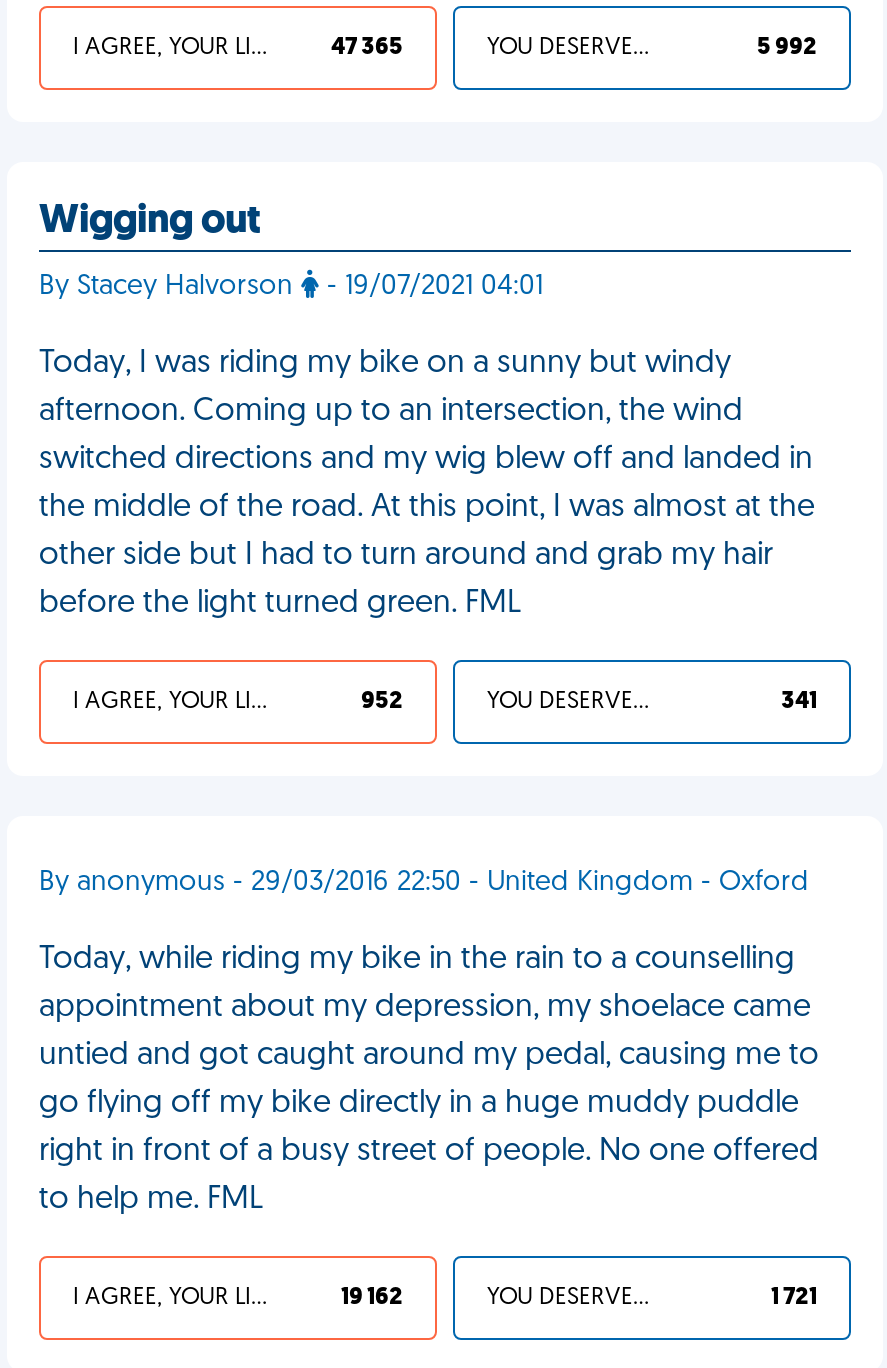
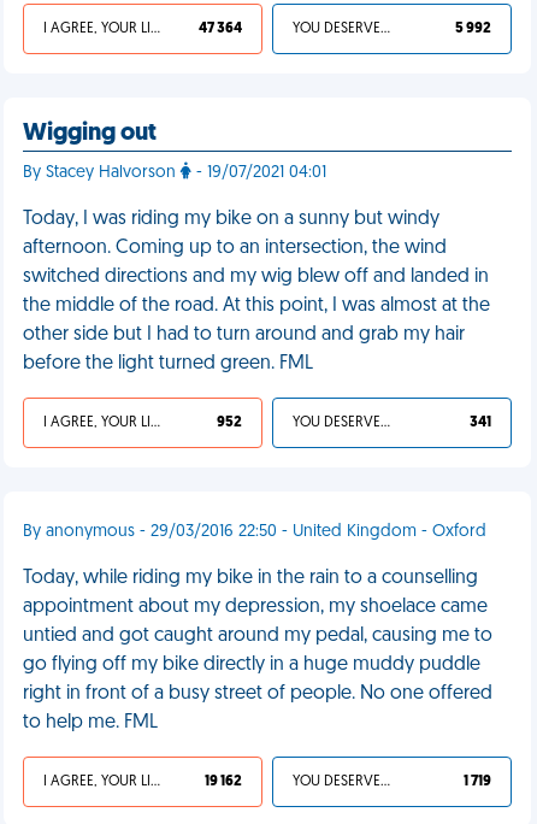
- 47 365
+ 47 364

- 1 721
+ 1 719
